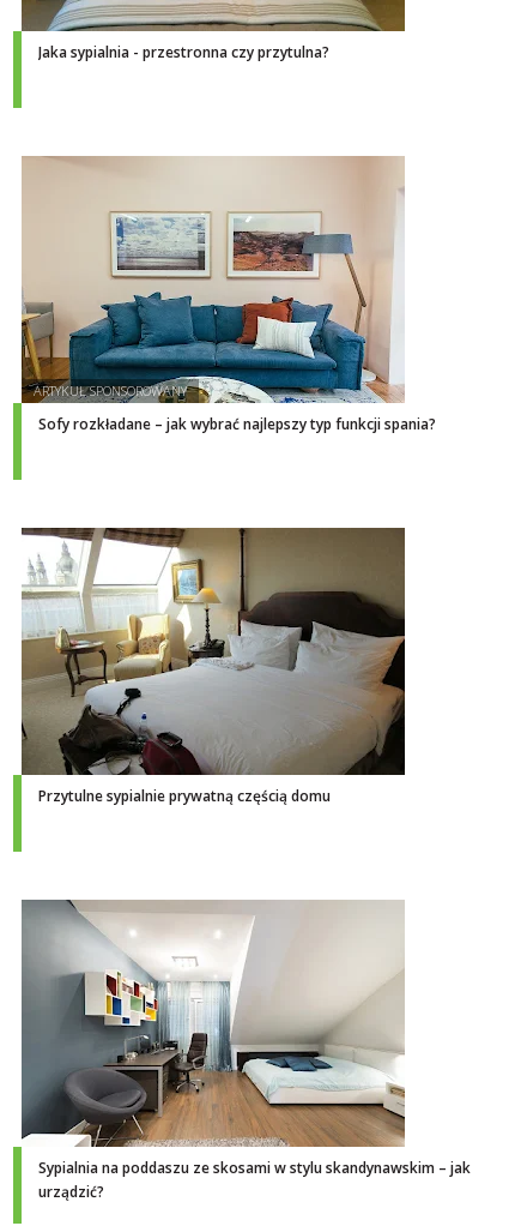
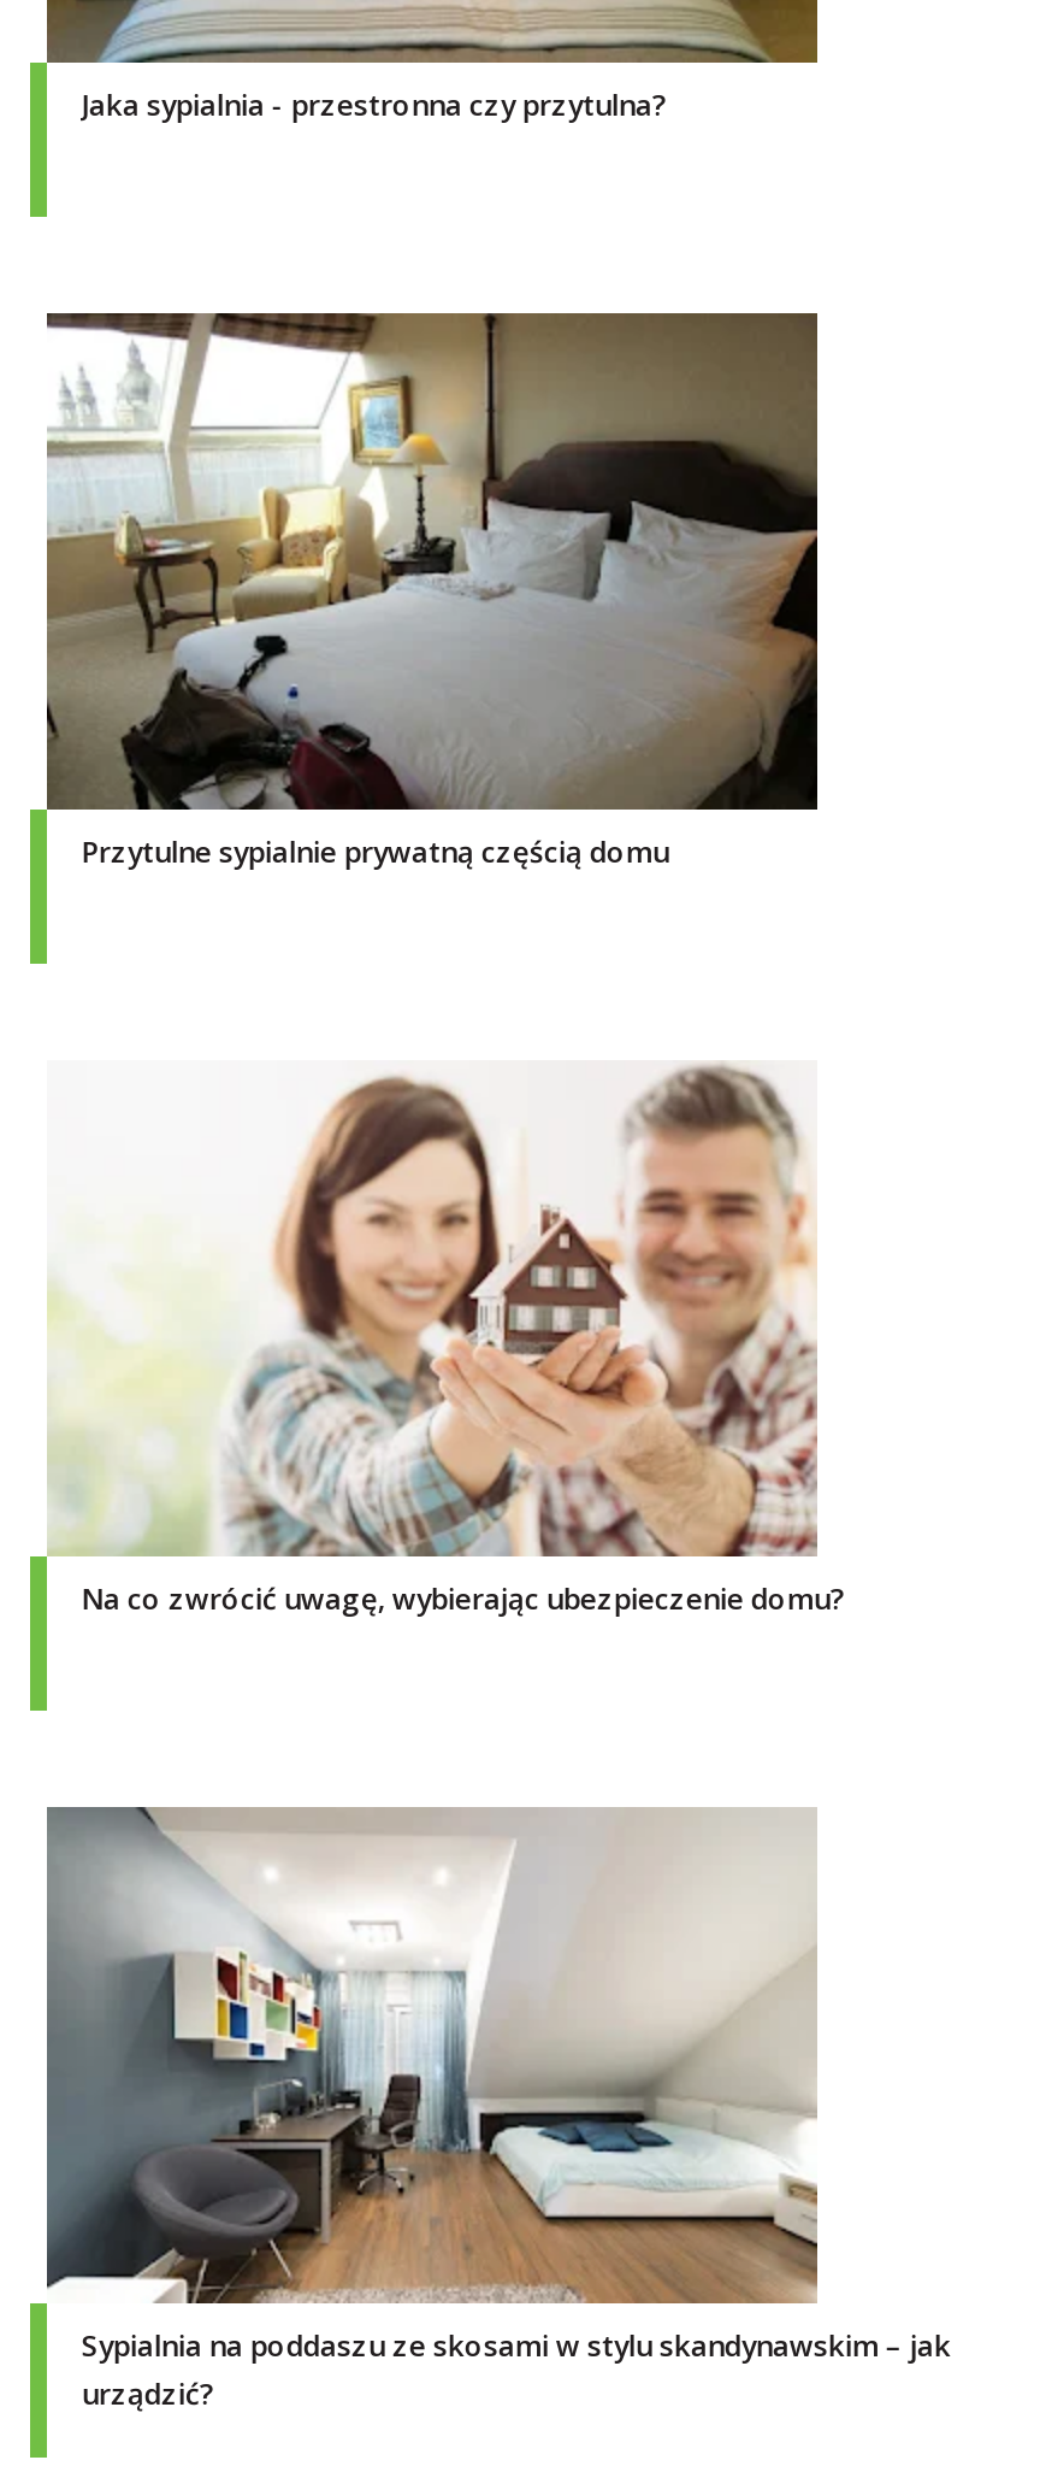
- [image]
- Sofy rozkładane – jak wybrać najlepszy typ funkcji spania?

moved up: [image] | Przytulne sypialnie prywatną częścią domu

+ [image]
+ Na co zwrócić uwagę, wybierając ubezpieczenie domu?
